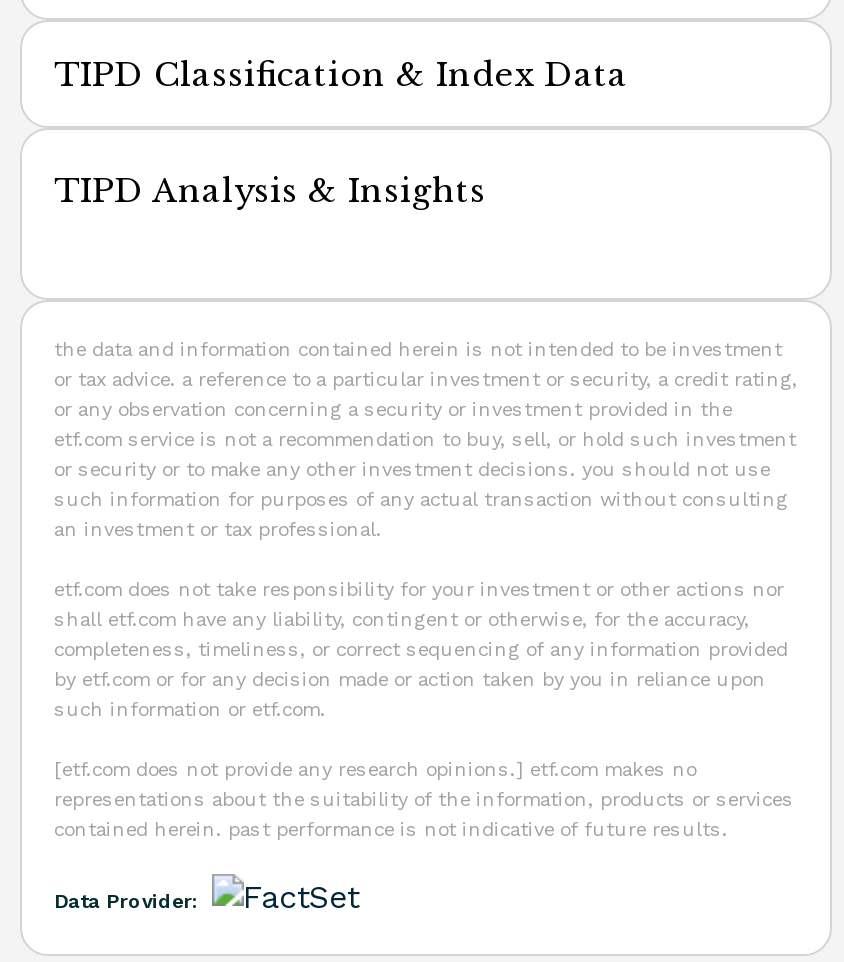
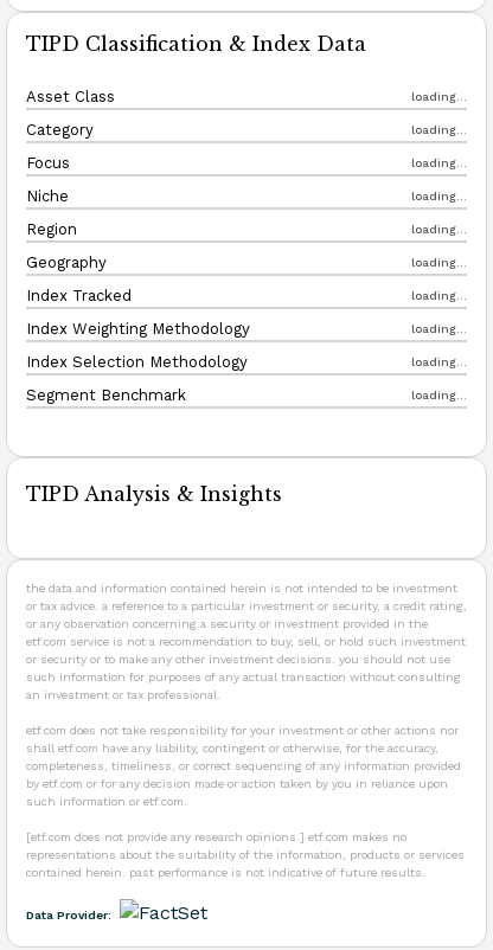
+ Asset Class
+ loading...
+ Category
+ loading...
+ Focus
+ loading...
+ Niche
+ loading...
+ Region
+ loading...
+ Geography
+ loading...
+ Index Tracked
+ loading...
+ Index Weighting Methodology
+ loading...
+ Index Selection Methodology
+ loading...
+ Segment Benchmark
+ loading...
